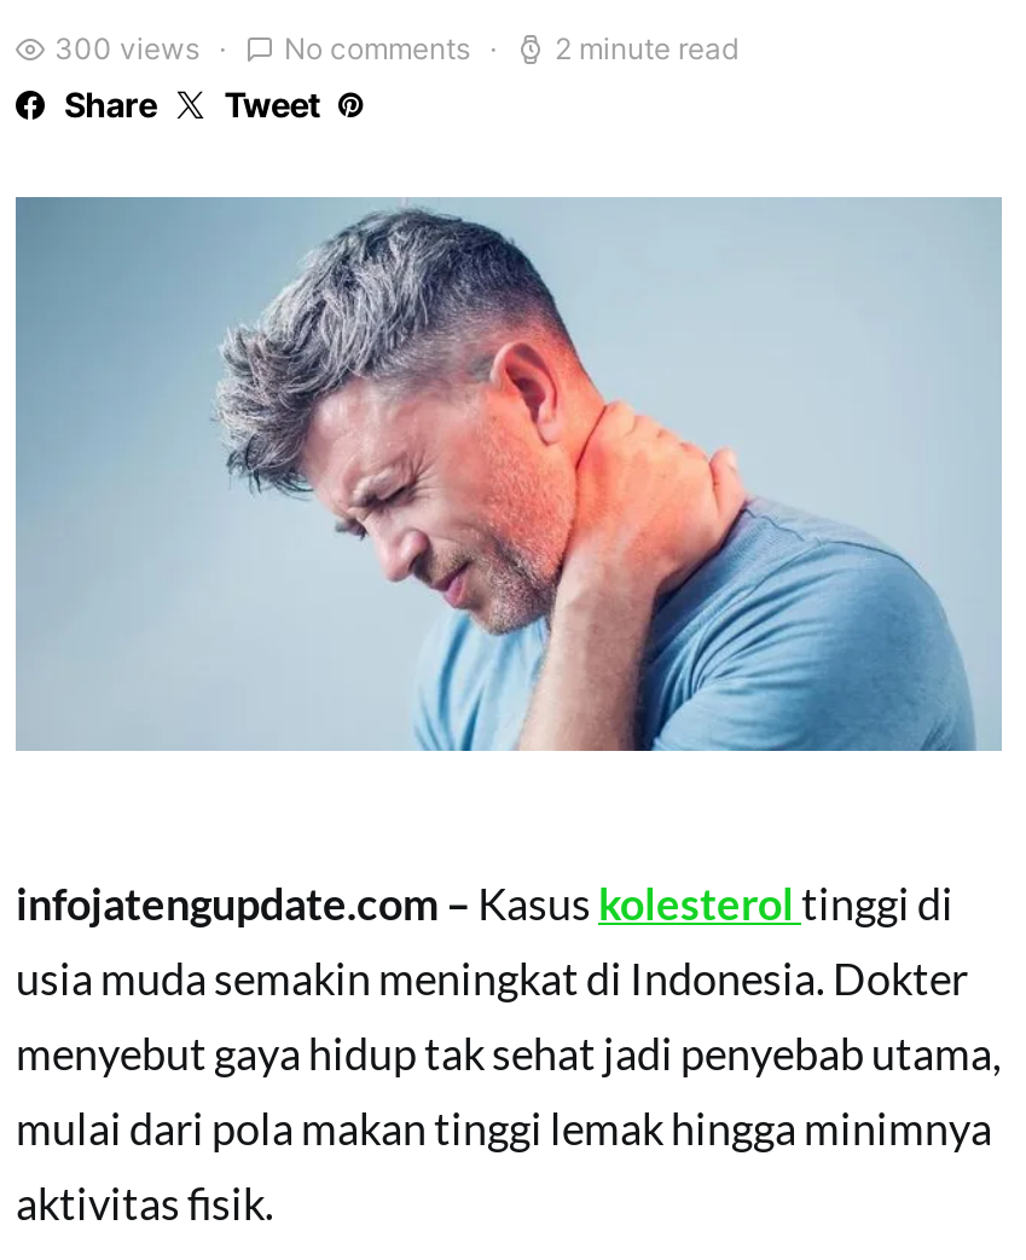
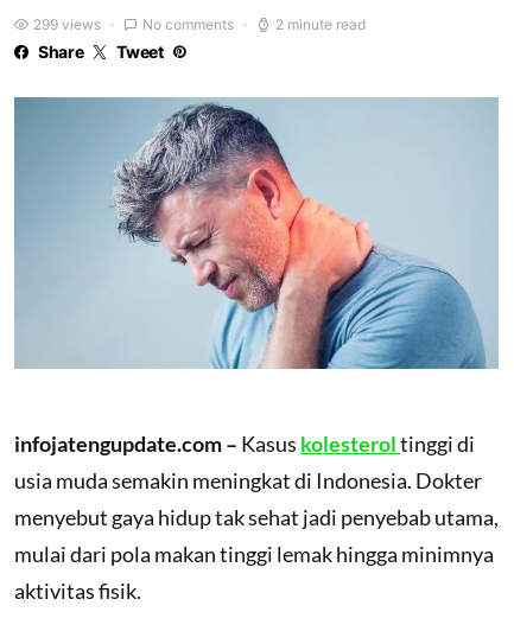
- 300 views
+ 299 views
